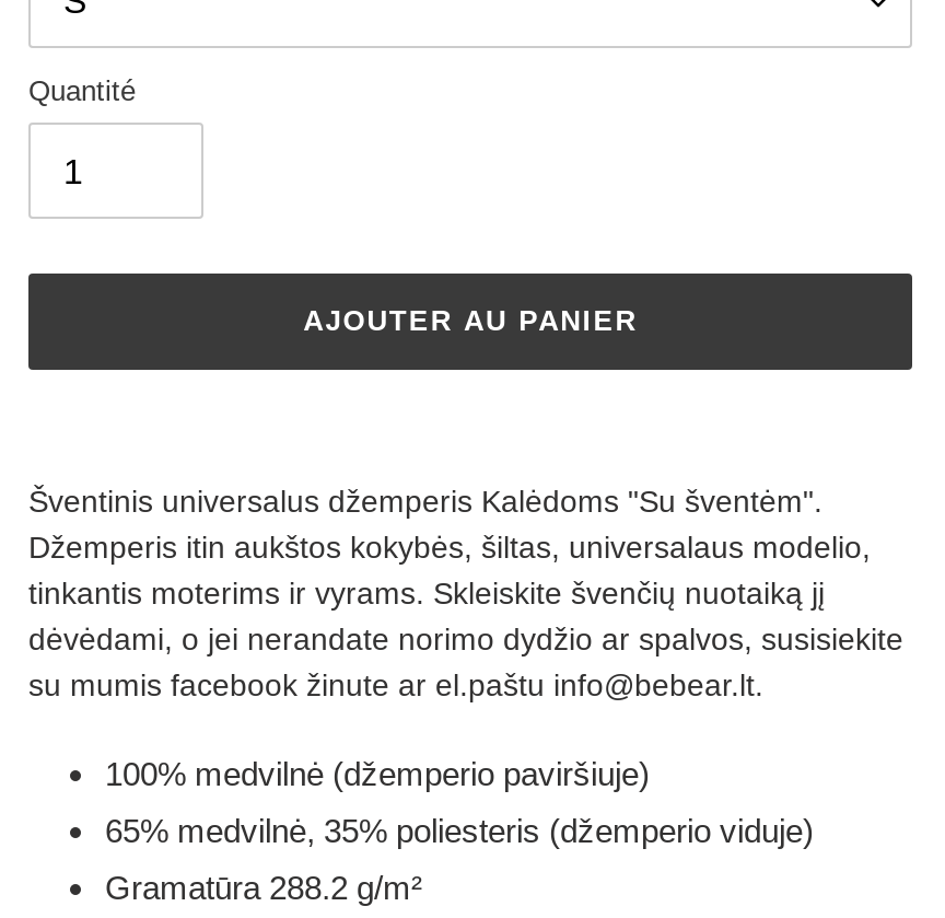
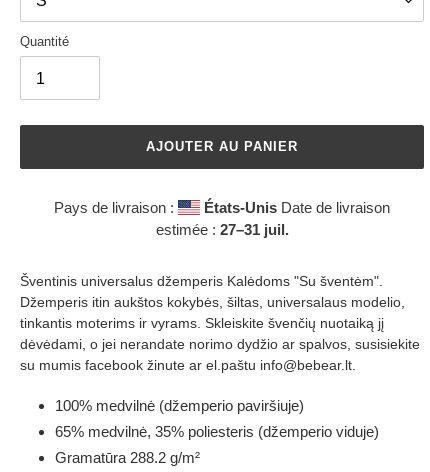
+ Pays de livraison :
+ États-Unis Date de livraison
+ estimée : 27–31 juil.
